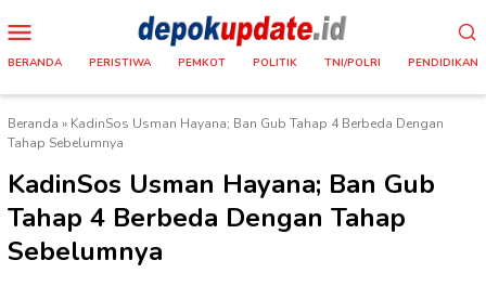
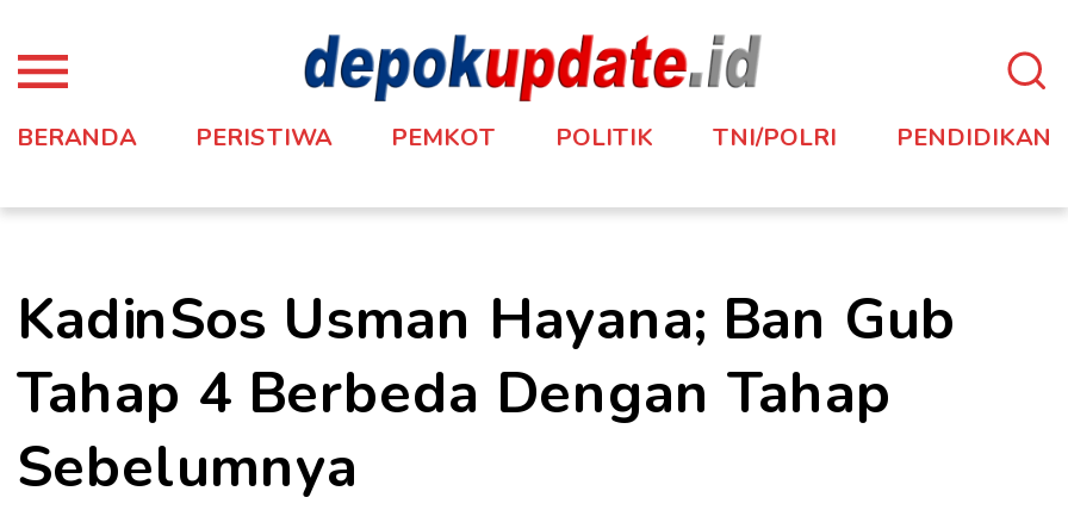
- Beranda» KadinSos Usman Hayana; Ban Gub Tahap 4 Berbeda Dengan
- Tahap Sebelumnya
